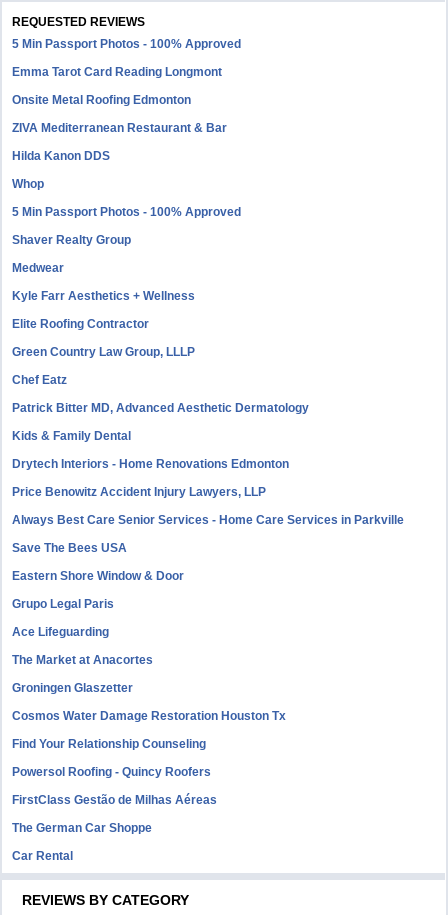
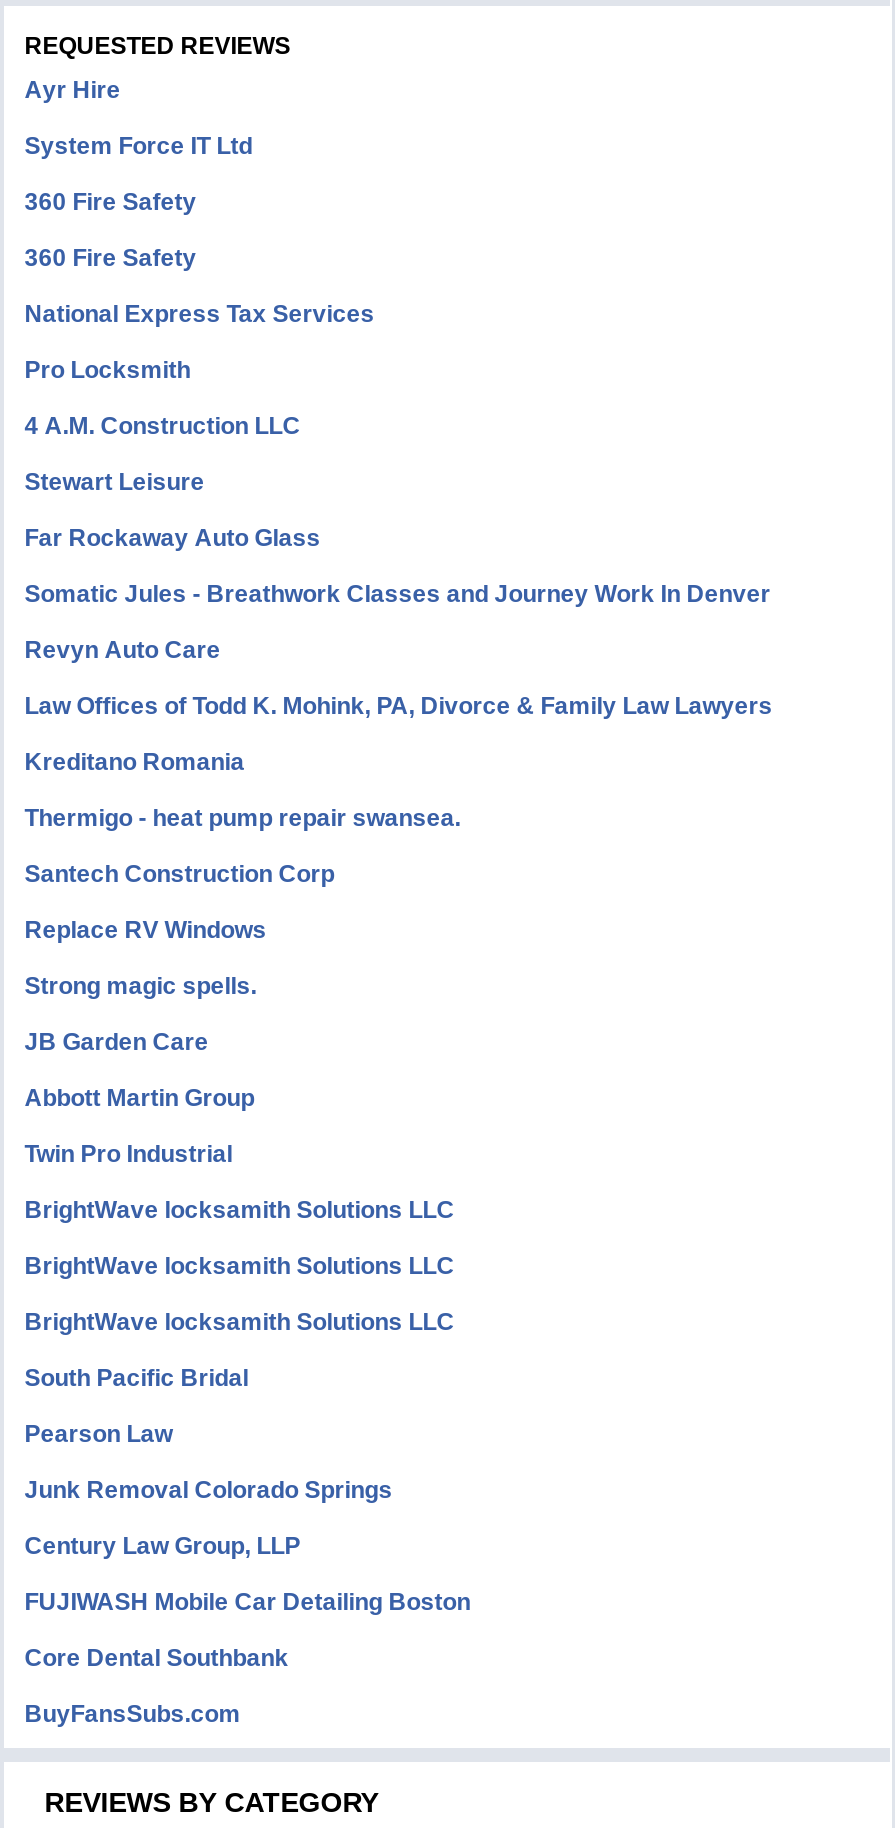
- 5 Min Passport Photos - 100% Approved
+ Ayr Hire

- Emma Tarot Card Reading Longmont
+ System Force IT Ltd

- Onsite Metal Roofing Edmonton
+ 360 Fire Safety

- ZIVA Mediterranean Restaurant & Bar
+ 360 Fire Safety

- Hilda Kanon DDS
+ National Express Tax Services

- Whop
+ Pro Locksmith

- 5 Min Passport Photos - 100% Approved
+ 4 A.M. Construction LLC

- Shaver Realty Group
+ Stewart Leisure

- Medwear
+ Far Rockaway Auto Glass

- Kyle Farr Aesthetics + Wellness
+ Somatic Jules - Breathwork Classes and Journey Work In Denver

- Elite Roofing Contractor
+ Revyn Auto Care

- Green Country Law Group, LLLP
+ Law Offices of Todd K. Mohink, PA, Divorce & Family Law Lawyers

- Chef Eatz
+ Kreditano Romania

- Patrick Bitter MD, Advanced Aesthetic Dermatology
+ Thermigo - heat pump repair swansea.

- Kids & Family Dental
+ Santech Construction Corp

- Drytech Interiors - Home Renovations Edmonton
+ Replace RV Windows

- Price Benowitz Accident Injury Lawyers, LLP
+ Strong magic spells.

- Always Best Care Senior Services - Home Care Services in Parkville
+ JB Garden Care

- Save The Bees USA
+ Abbott Martin Group

- Eastern Shore Window & Door
+ Twin Pro Industrial

- Grupo Legal Paris
+ BrightWave locksamith Solutions LLC

- Ace Lifeguarding
+ BrightWave locksamith Solutions LLC

- The Market at Anacortes
+ BrightWave locksamith Solutions LLC

- Groningen Glaszetter
+ South Pacific Bridal

- Cosmos Water Damage Restoration Houston Tx
+ Pearson Law

- Find Your Relationship Counseling
+ Junk Removal Colorado Springs

- Powersol Roofing - Quincy Roofers
+ Century Law Group, LLP

- FirstClass Gestão de Milhas Aéreas
+ FUJIWASH Mobile Car Detailing Boston

- The German Car Shoppe
+ Core Dental Southbank

- Car Rental
+ BuyFansSubs.com
